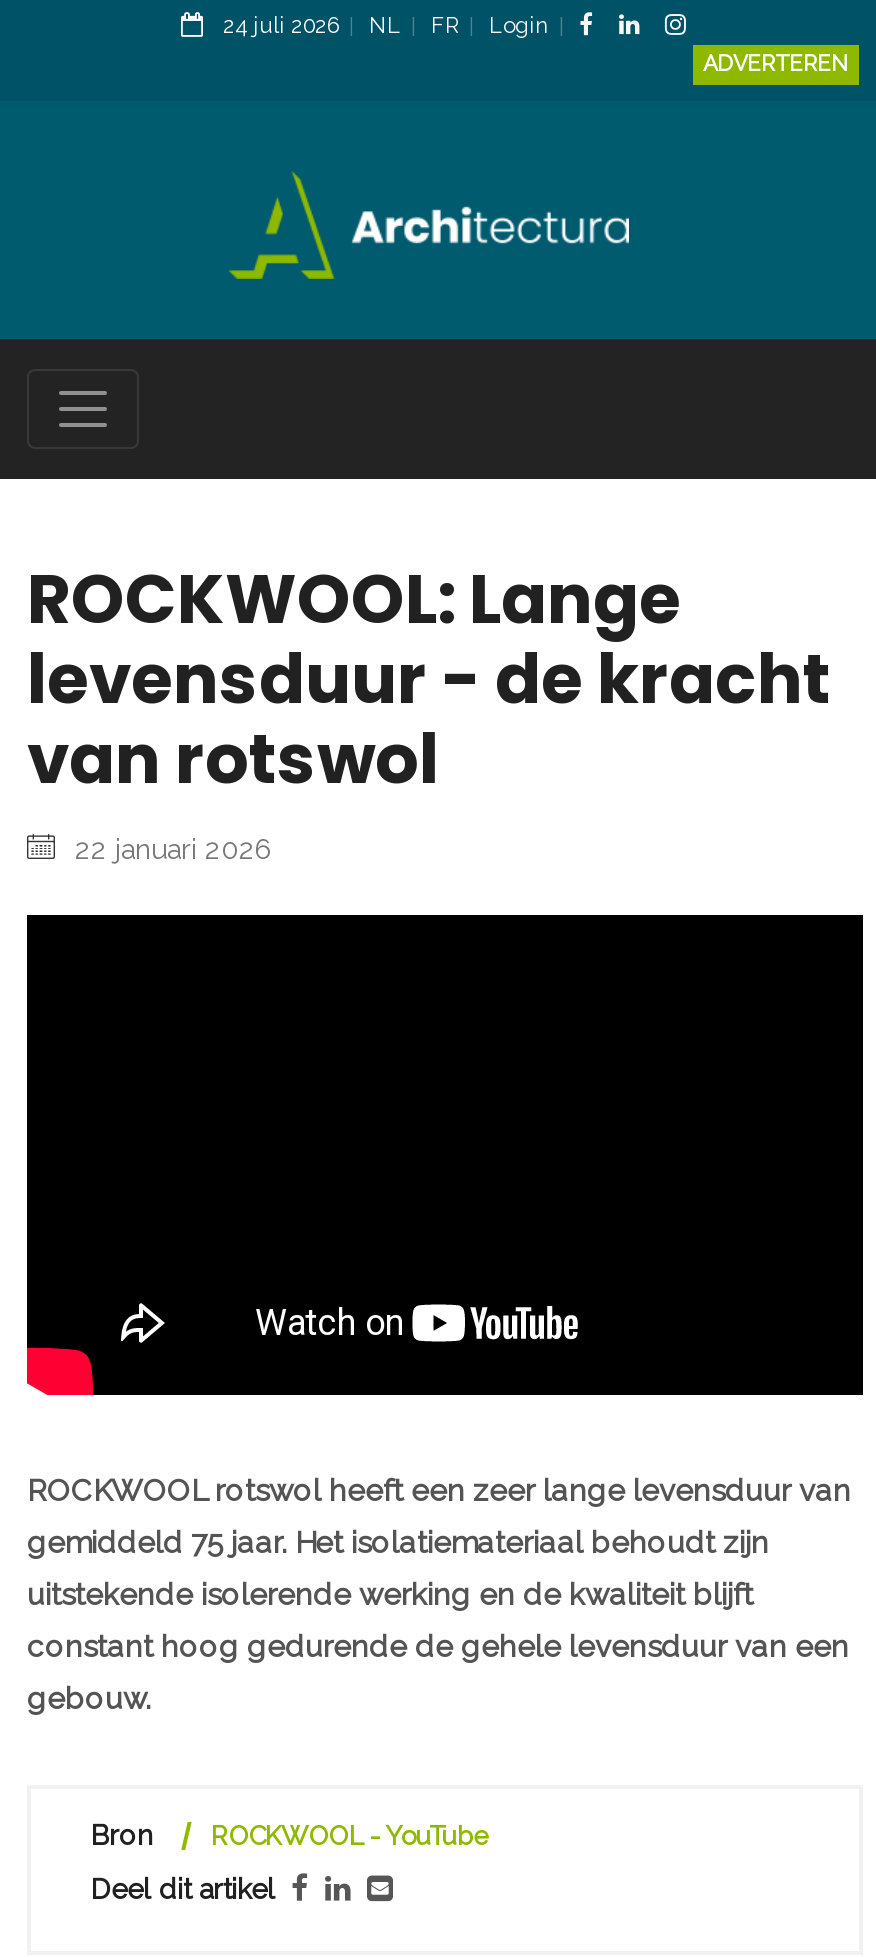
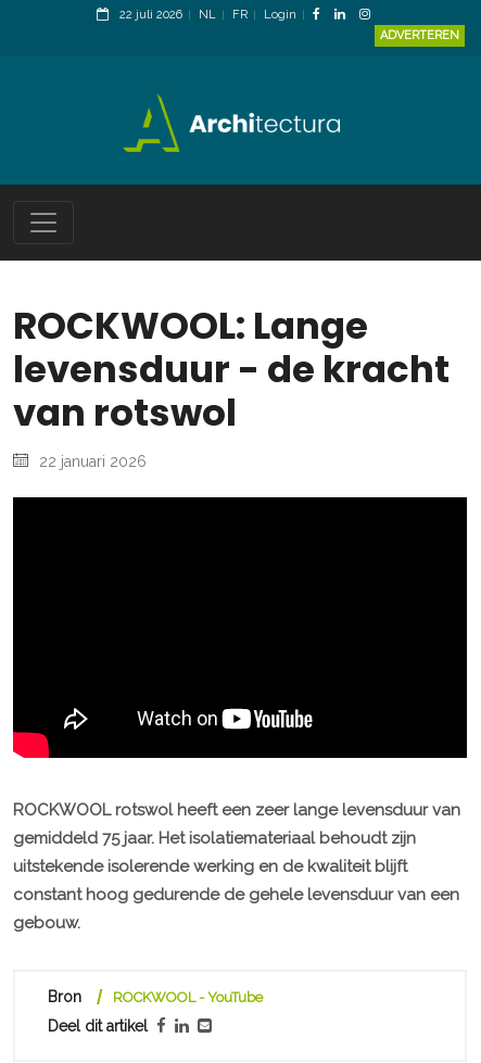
- 24 juli 2026 NL FR Login
+ 22 juli 2026 NL FR Login
